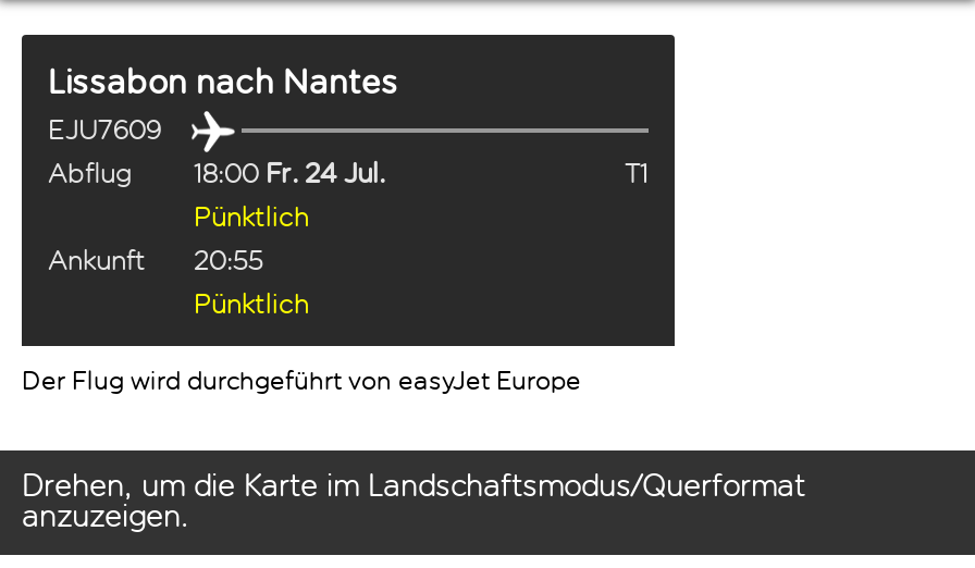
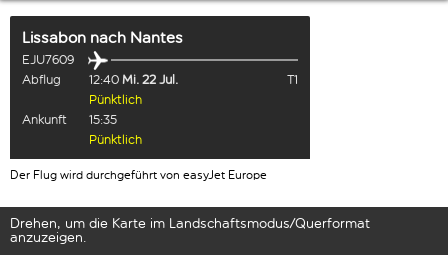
- Abflug 18:00 Fr. 24 Jul.
+ Abflug 12:40 Mi. 22 Jul.

- Ankunft 20:55
+ Ankunft 15:35
